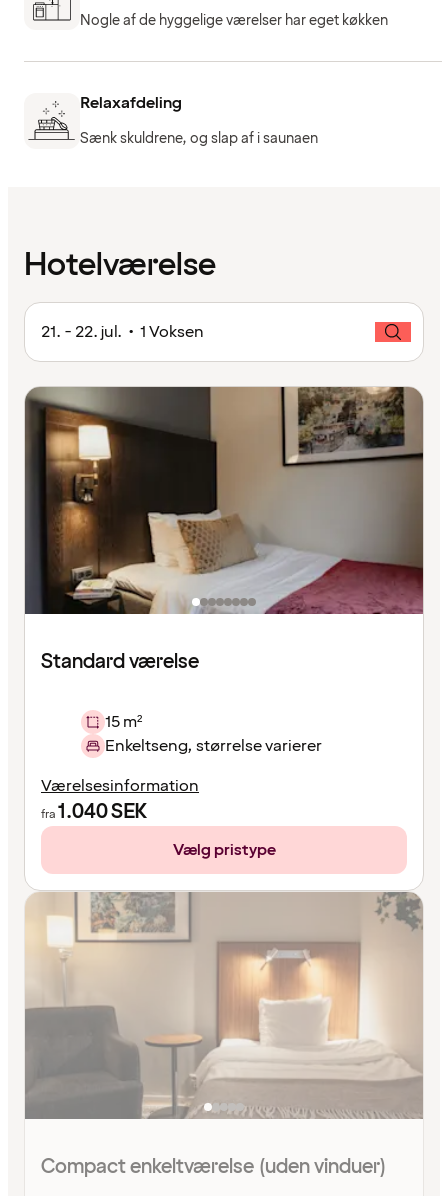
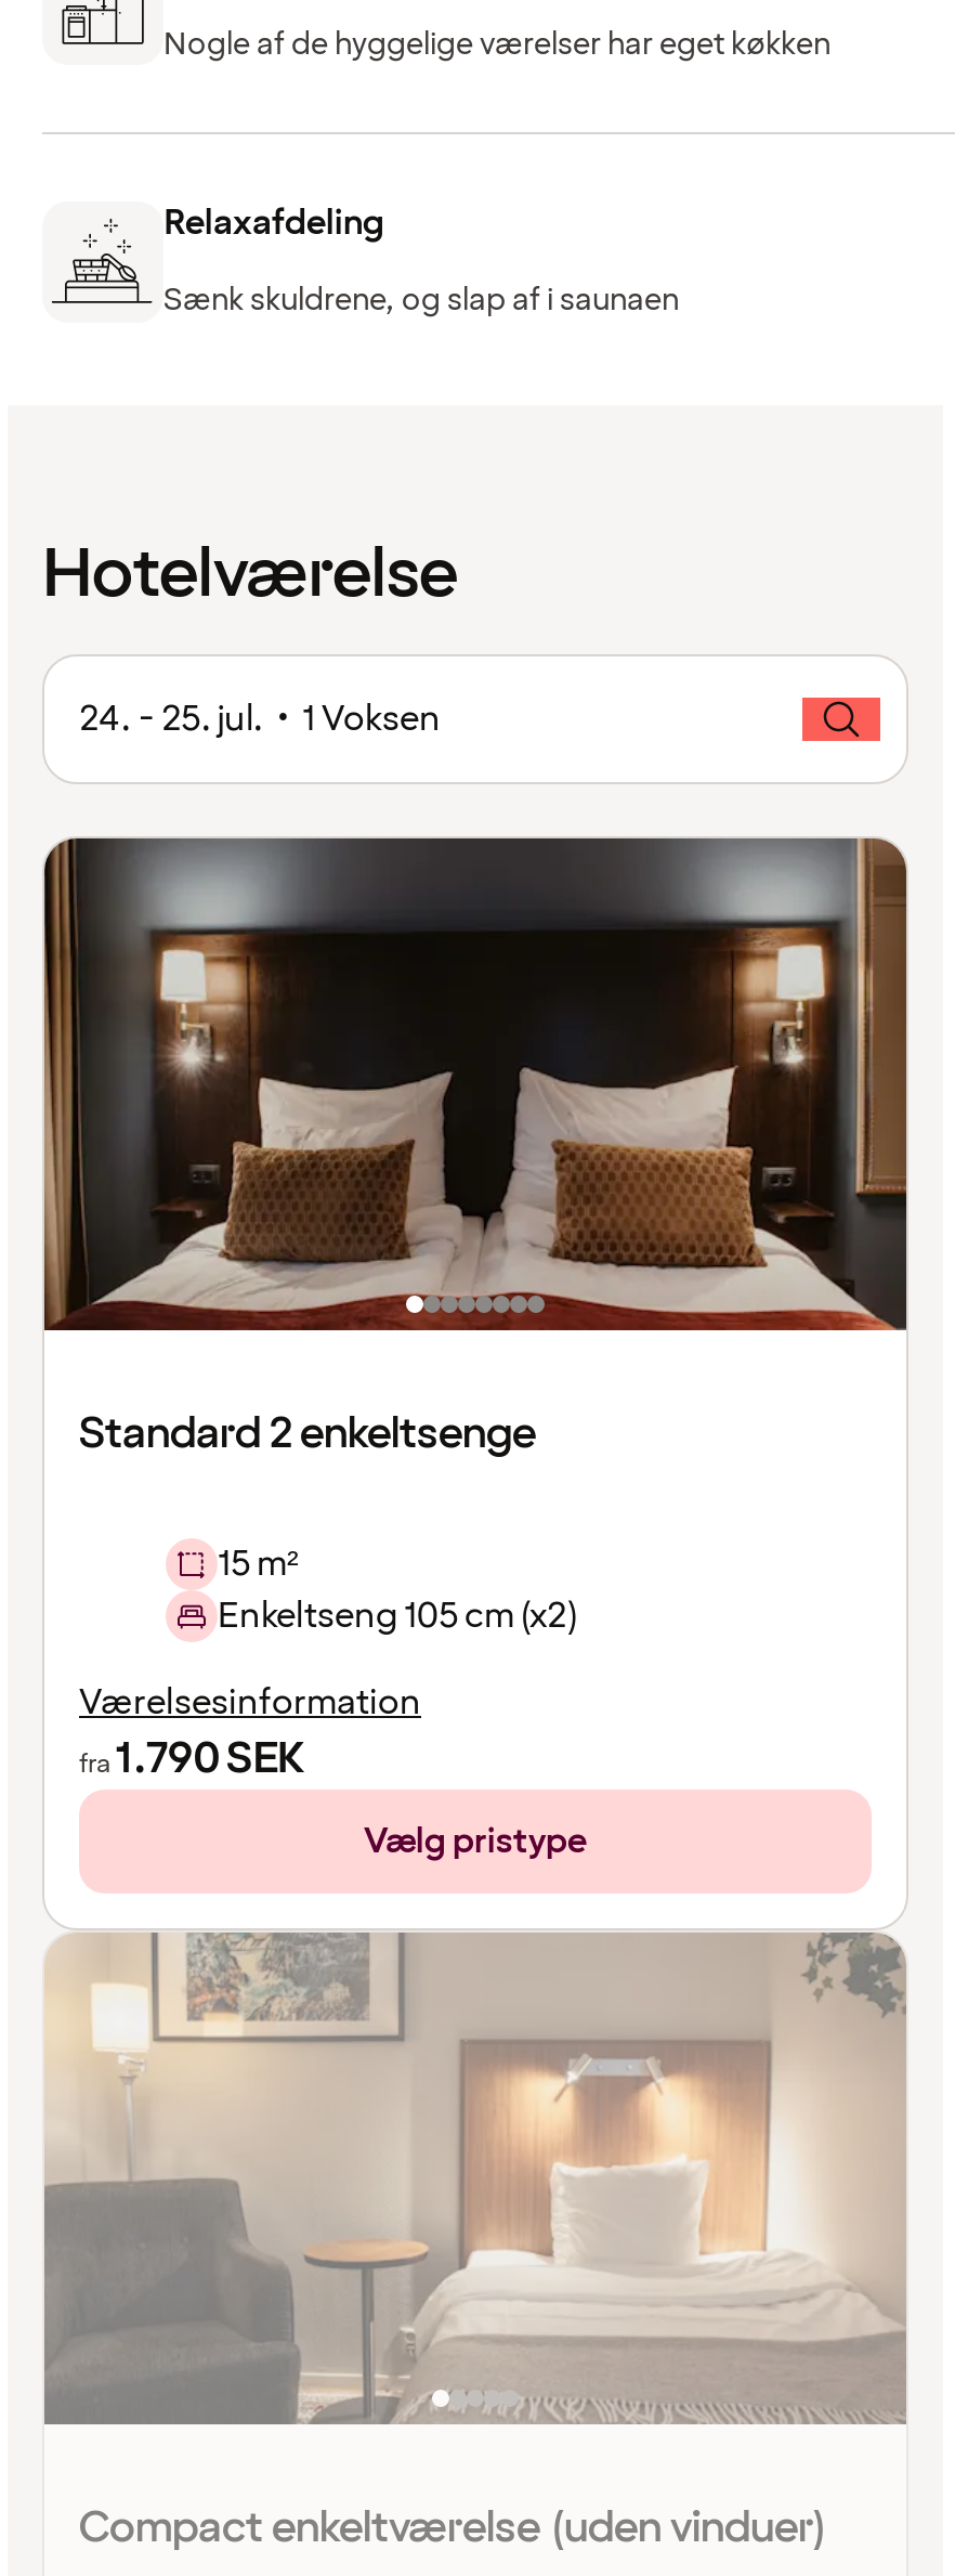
- 21. - 22. jul. • 1 Voksen
+ 24. - 25. jul. • 1 Voksen

- [image]
- Standard værelse
+ [image]
+ Standard 2 enkeltsenge

- Enkeltseng, størrelse varierer
+ Enkeltseng 105 cm (x2)

- fra1.040 SEK
+ fra1.790 SEK
